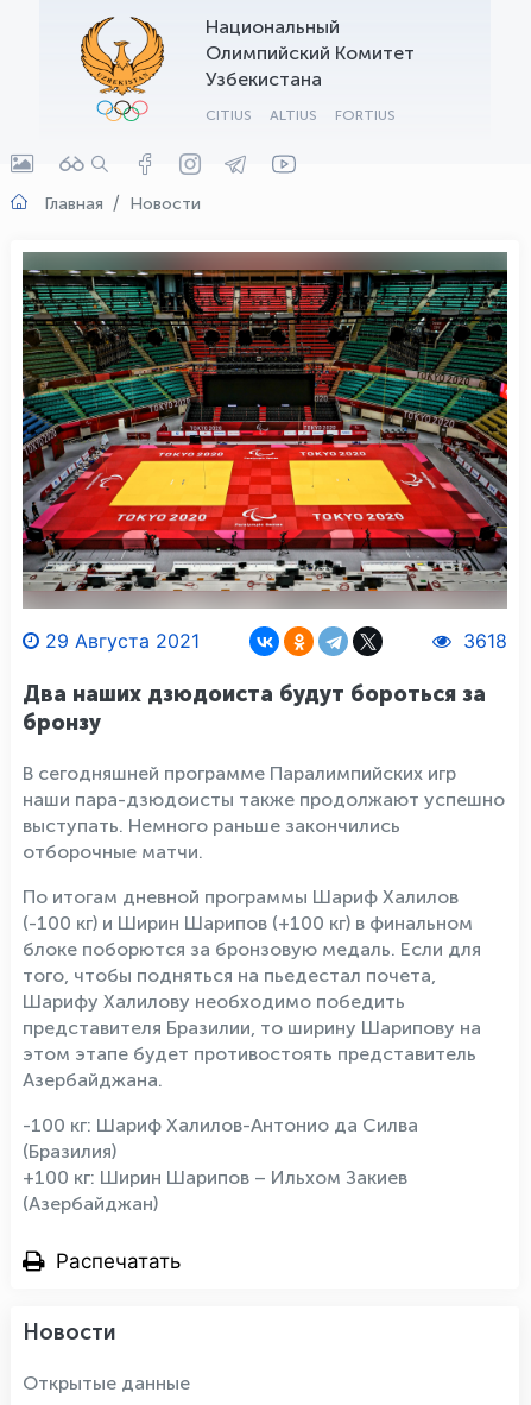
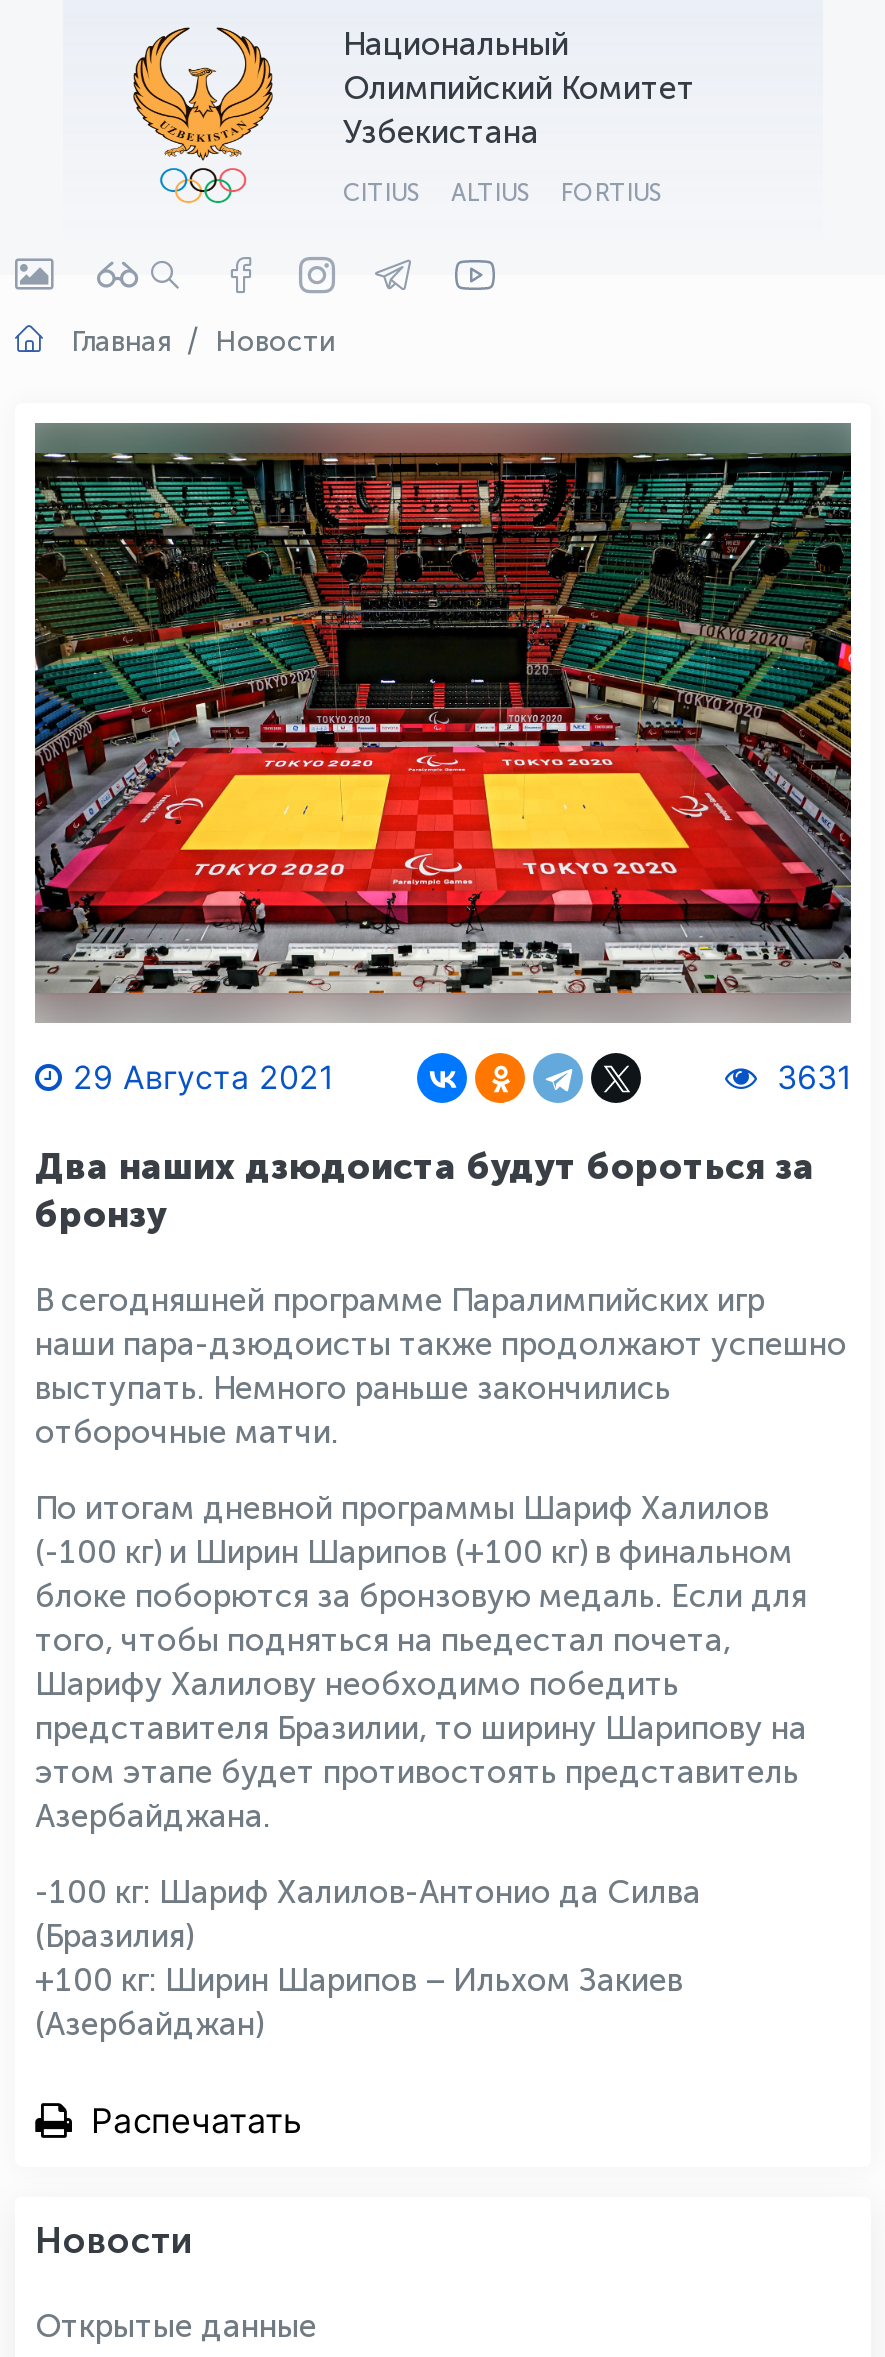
- 3618
+ 3631
